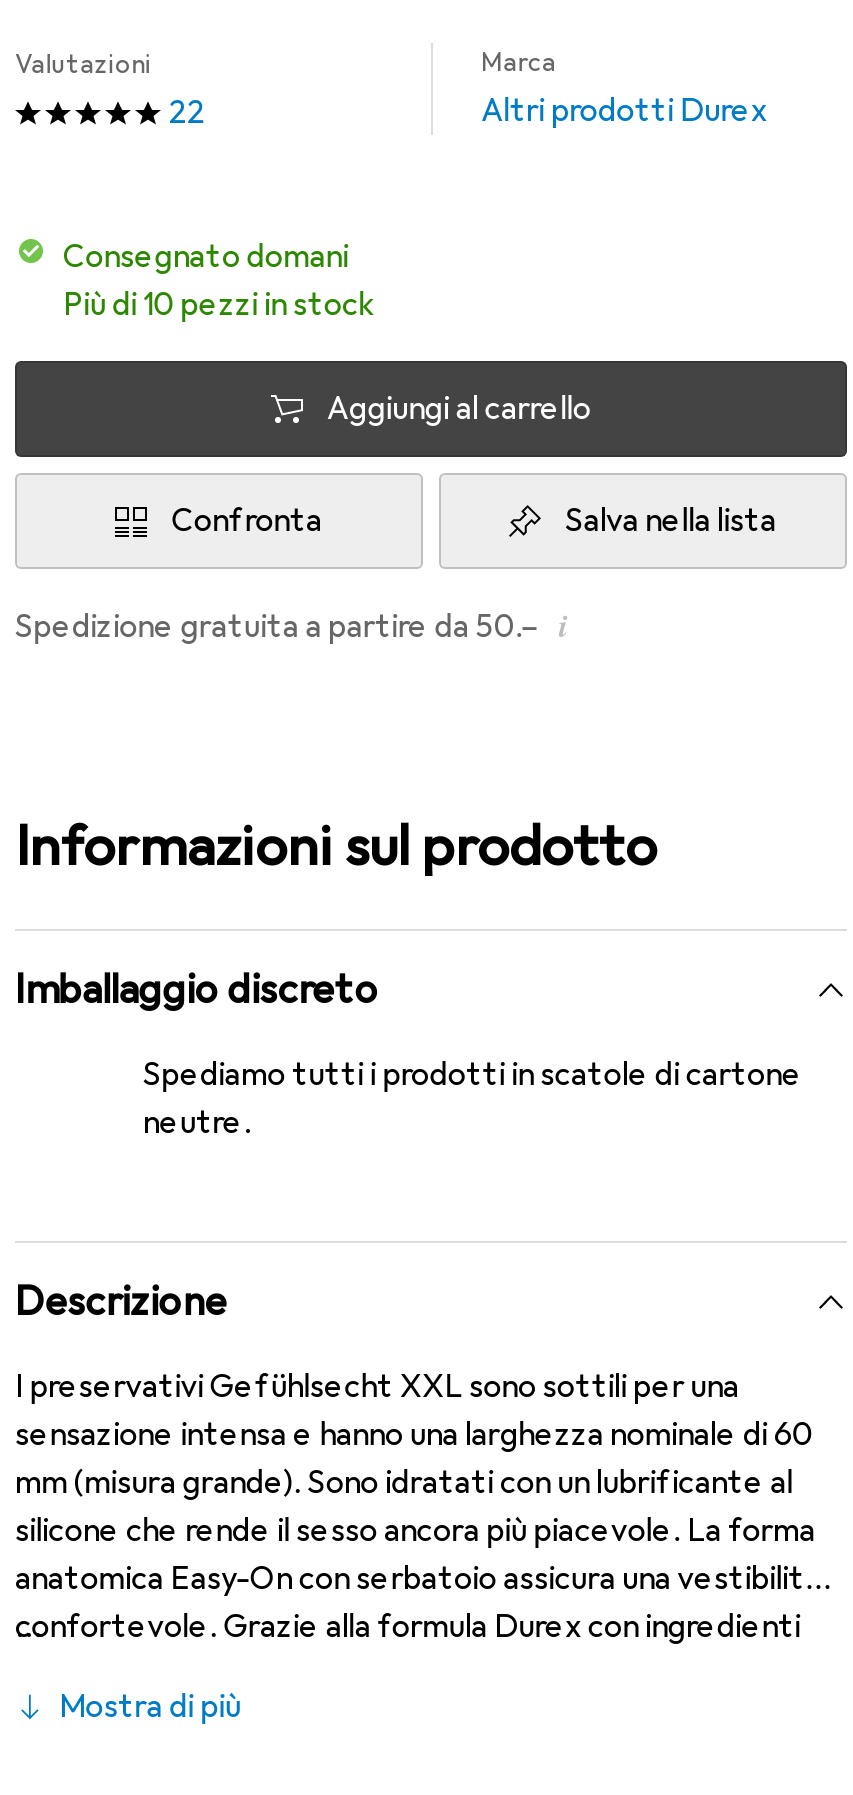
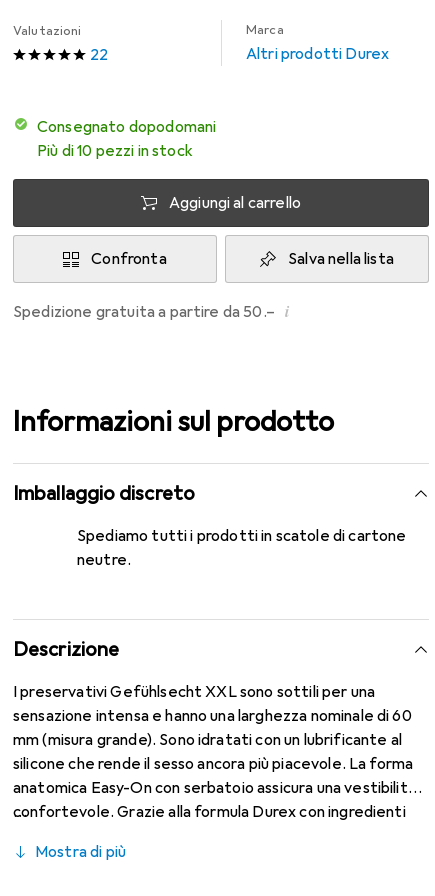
- Consegnato domani
+ Consegnato dopodomani
